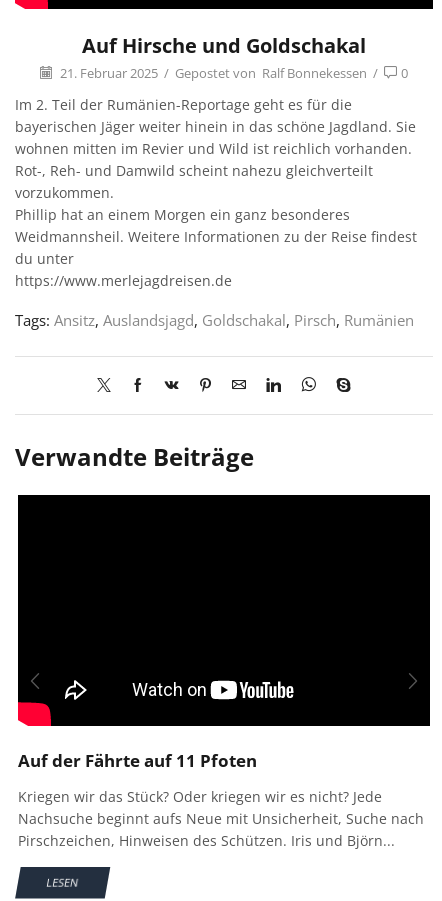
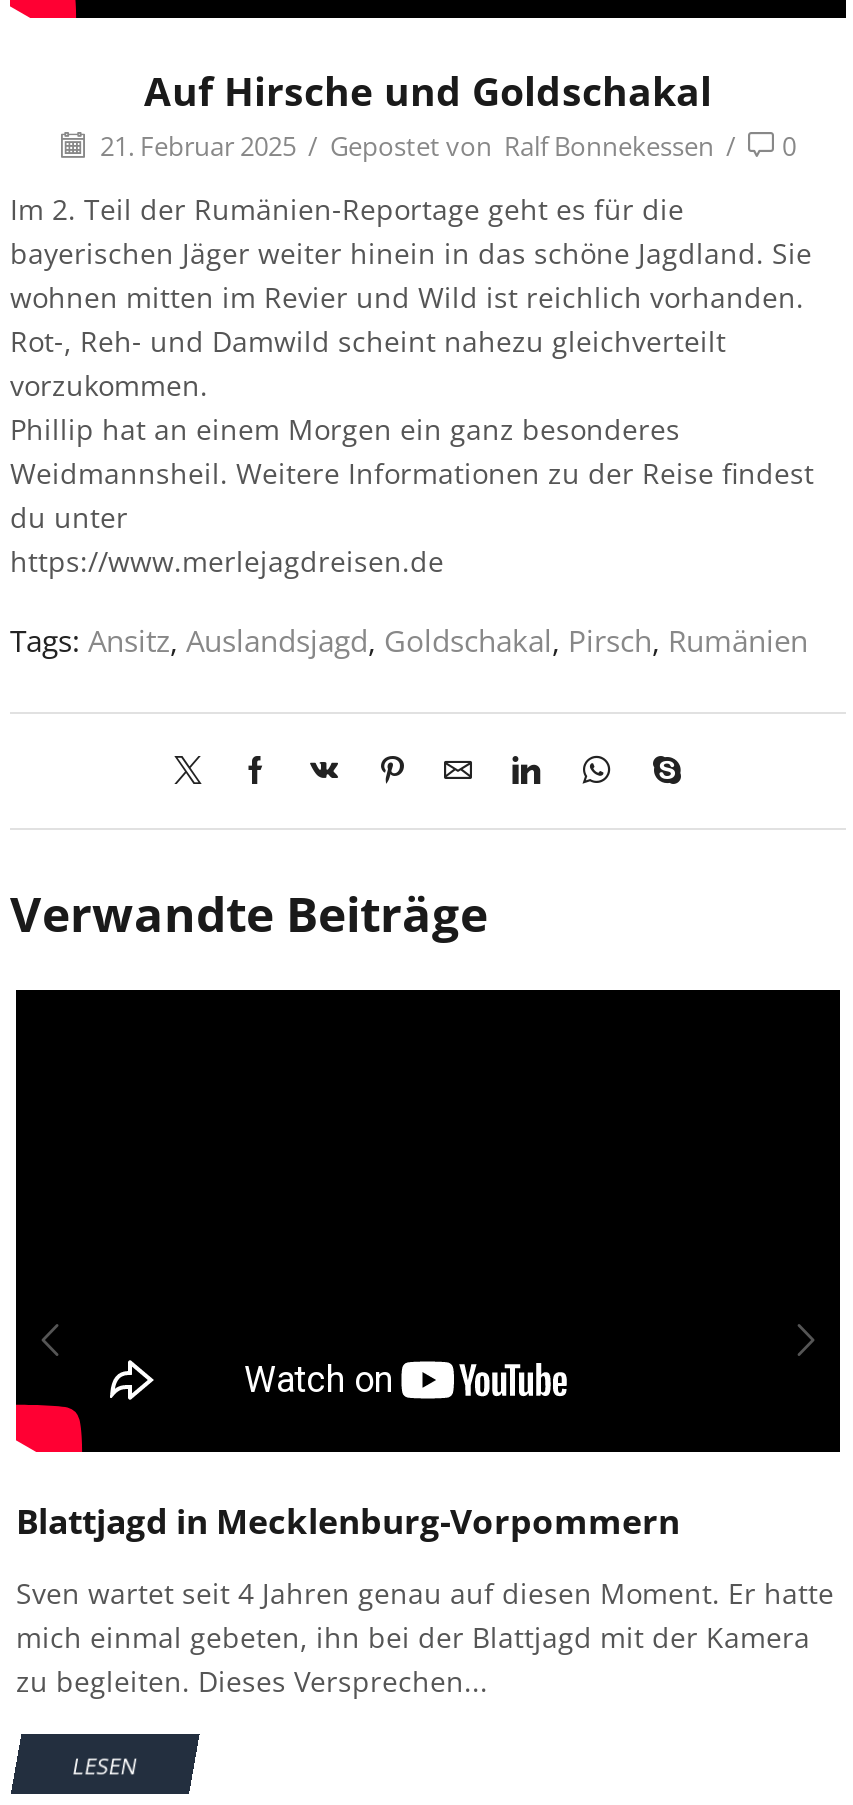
- Auf der Fährte auf 11 Pfoten
+ Blattjagd in Mecklenburg-Vorpommern

- Kriegen wir das Stück? Oder kriegen wir es nicht? Jede
- Nachsuche beginnt aufs Neue mit Unsicherheit, Suche nach
- Pirschzeichen, Hinweisen des Schützen. Iris und Björn...
+ Sven wartet seit 4 Jahren genau auf diesen Moment. Er hatte
+ mich einmal gebeten, ihn bei der Blattjagd mit der Kamera
+ zu begleiten. Dieses Versprechen...
